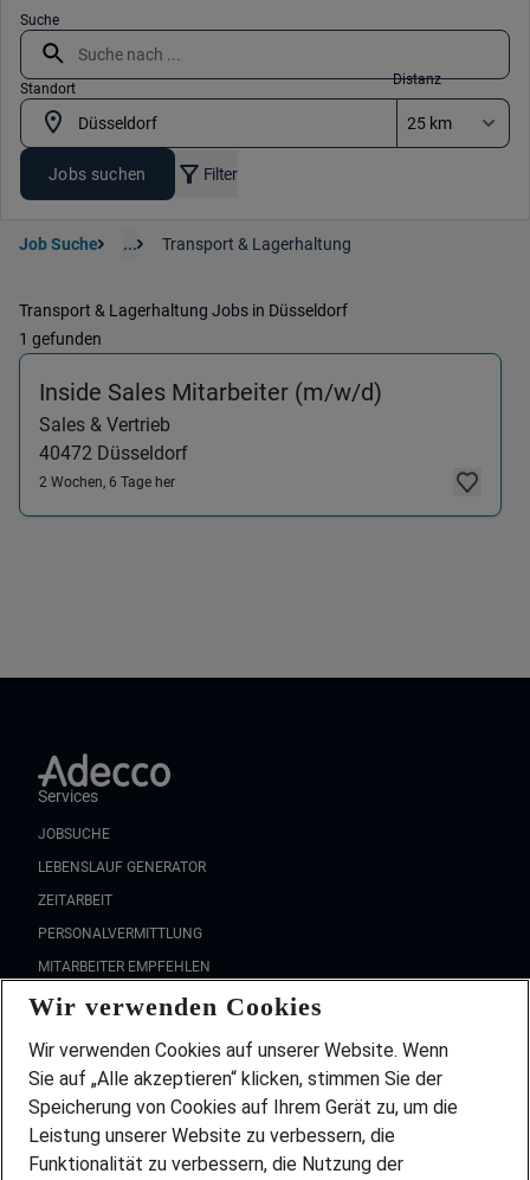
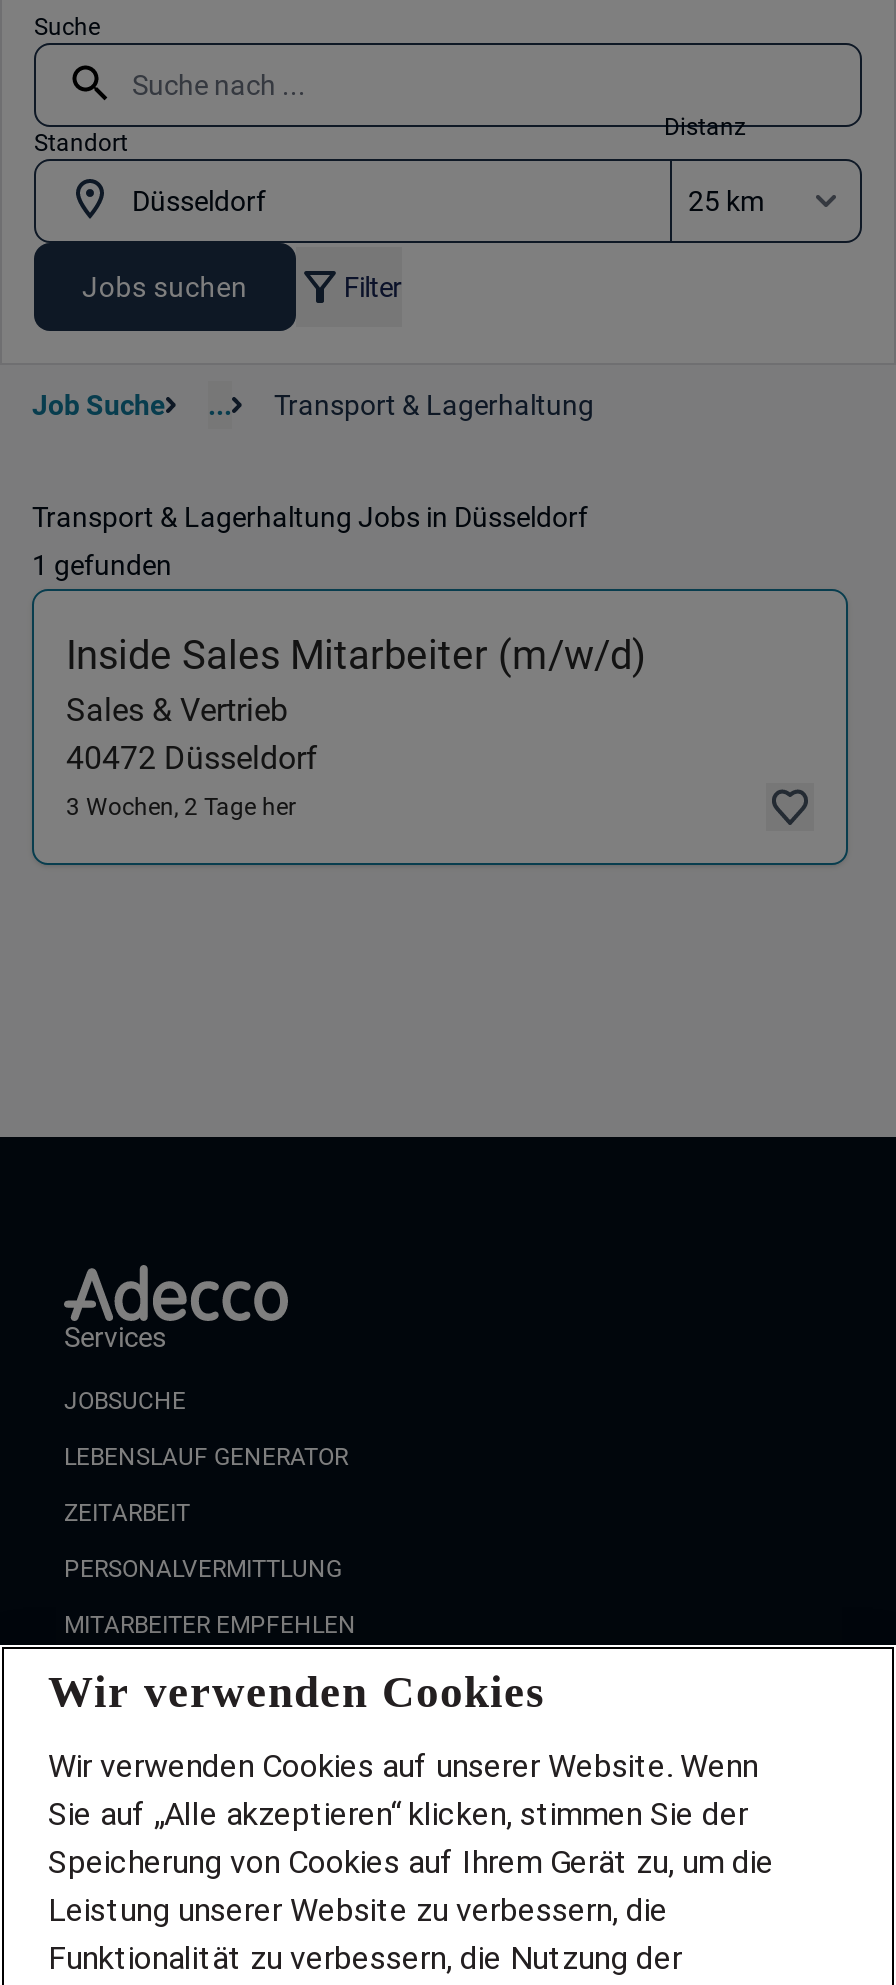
- 2 Wochen, 6 Tage her
+ 3 Wochen, 2 Tage her
